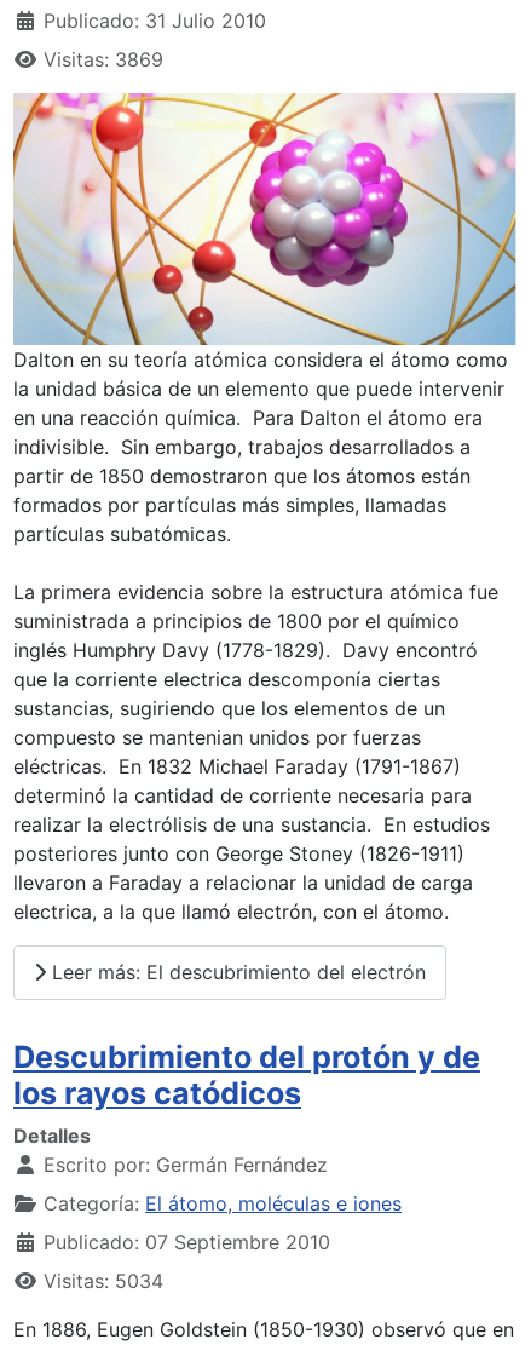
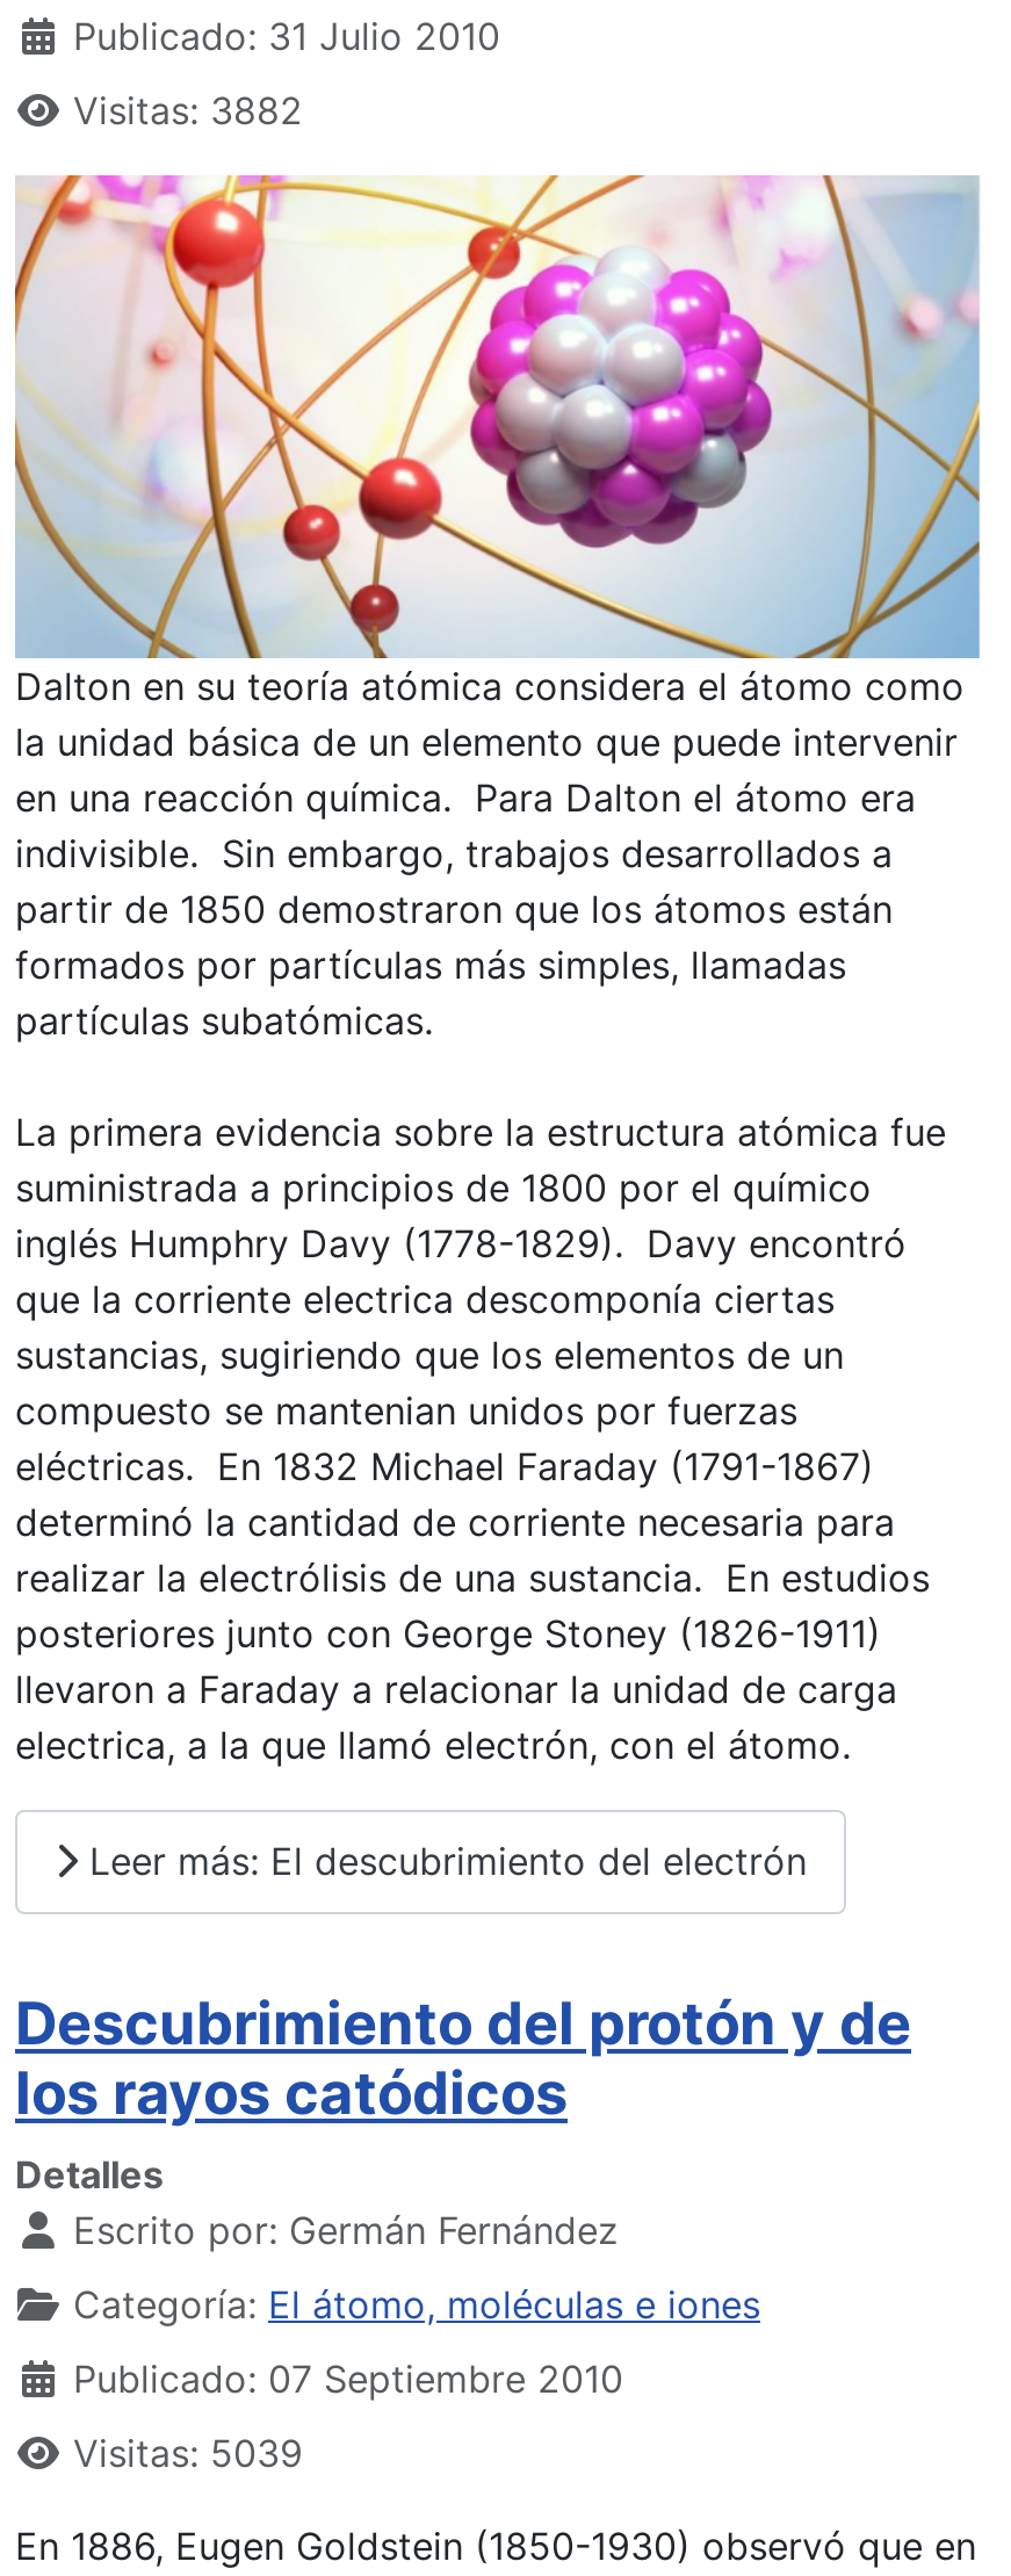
- Visitas: 3869
+ Visitas: 3882

- Visitas: 5034
+ Visitas: 5039
